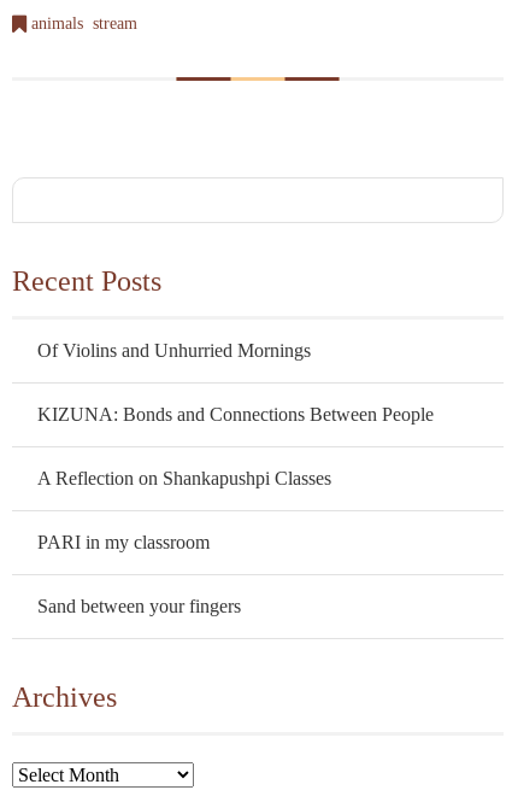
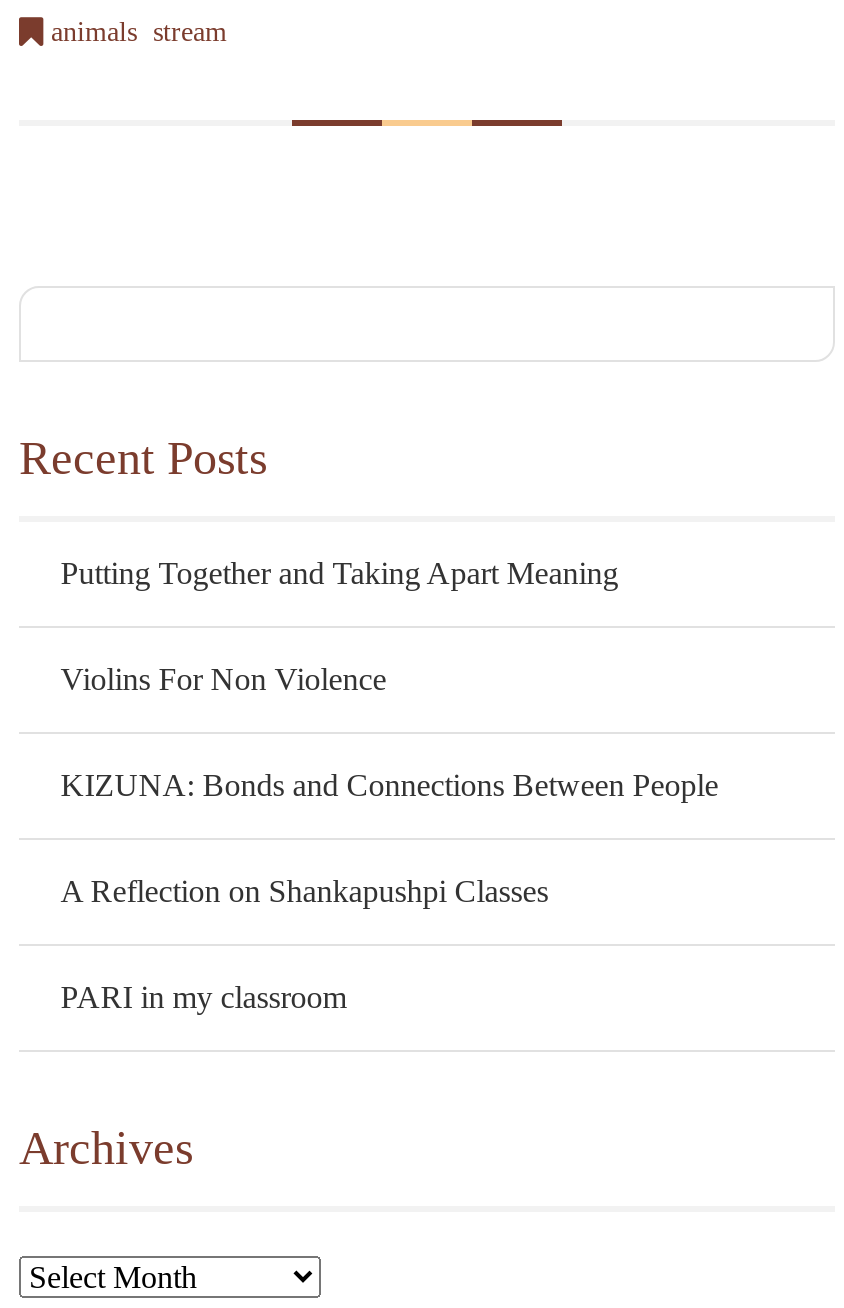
- Of Violins and Unhurried Mornings
+ Putting Together and Taking Apart Meaning
+ Violins For Non Violence

moved down: KIZUNA: Bonds and Connections Between People | A Reflection on Shankapushpi Classes | PARI in my classroom

- Sand between your fingers
